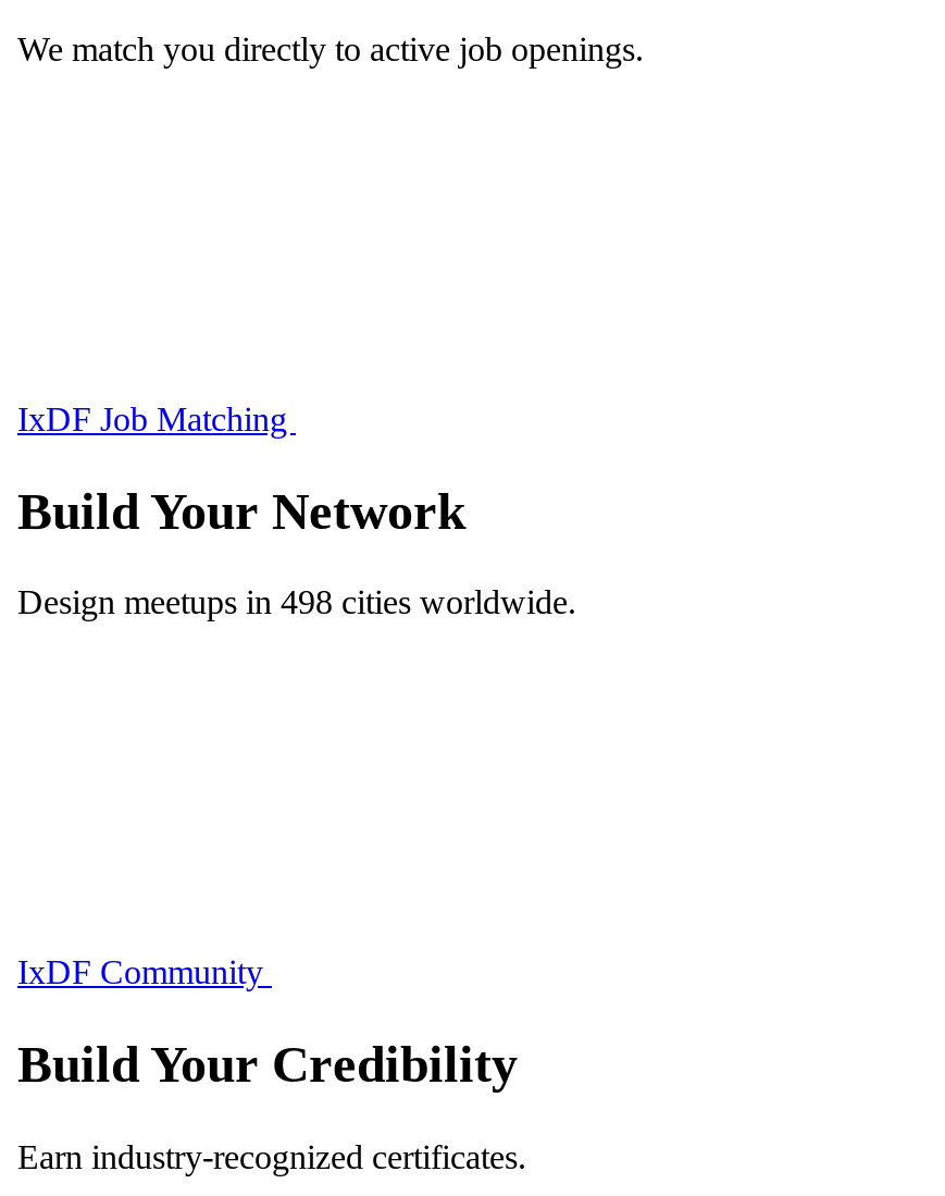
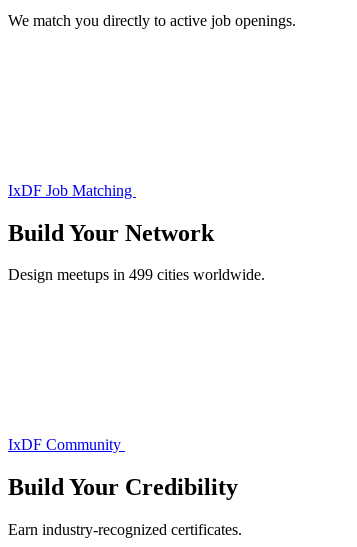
- Design meetups in 498 cities worldwide.
+ Design meetups in 499 cities worldwide.
